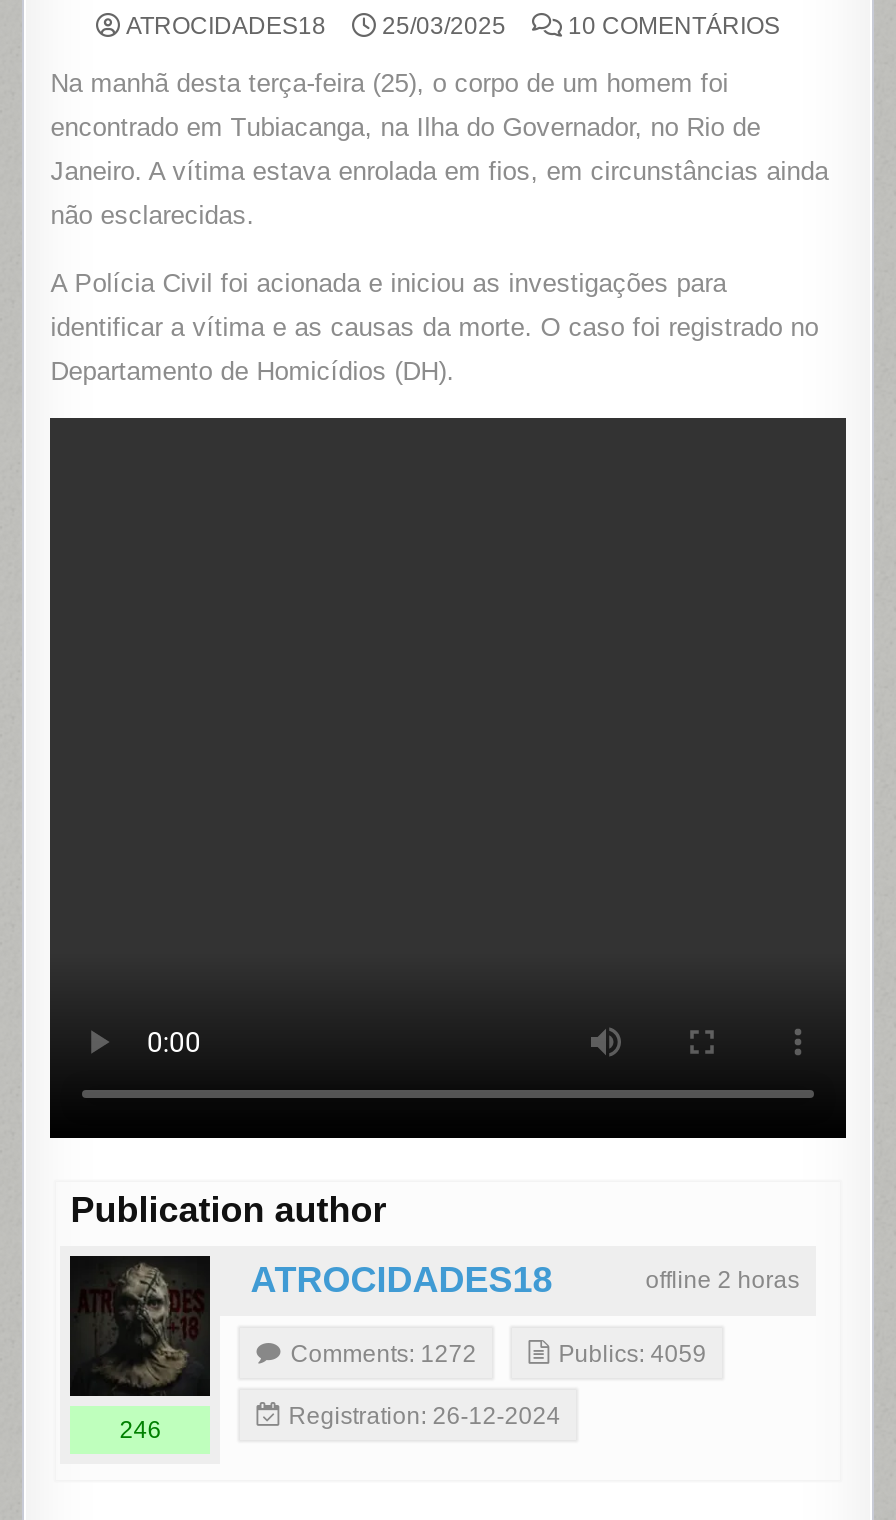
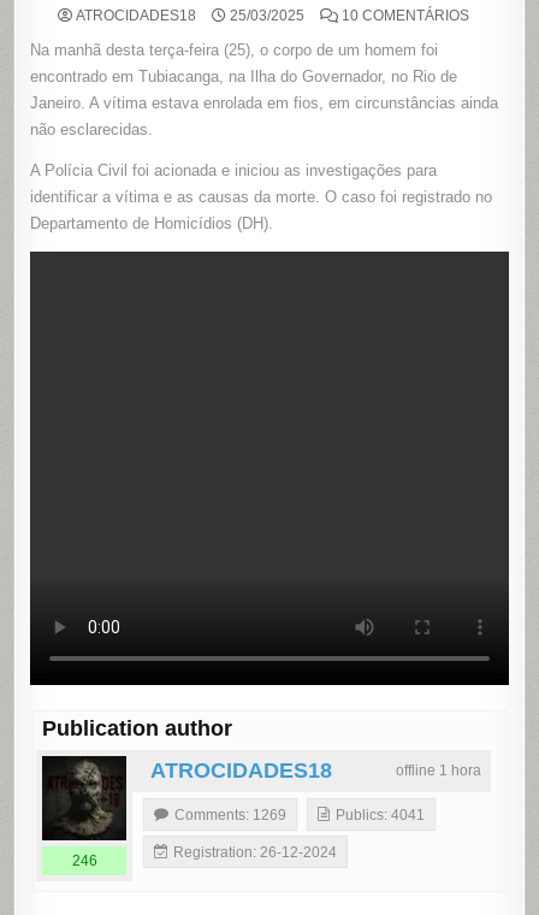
- offline 2 horas
+ offline 1 hora

- Comments: 1272
+ Comments: 1269

- Publics: 4059
+ Publics: 4041
